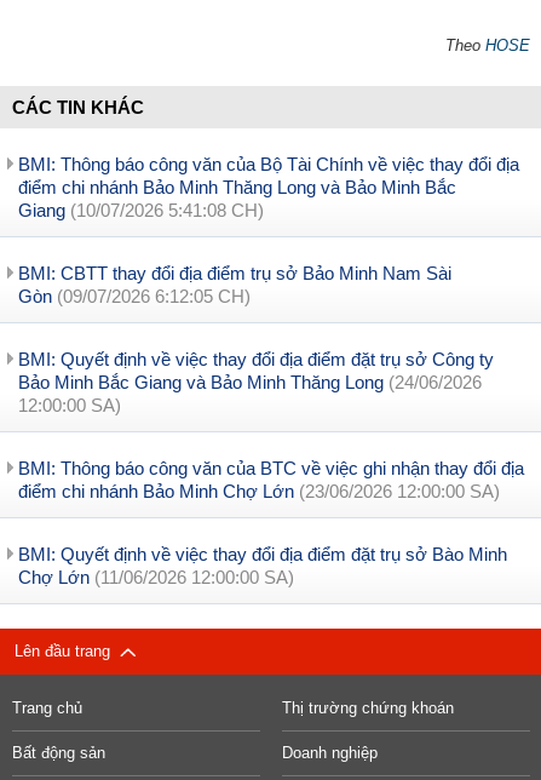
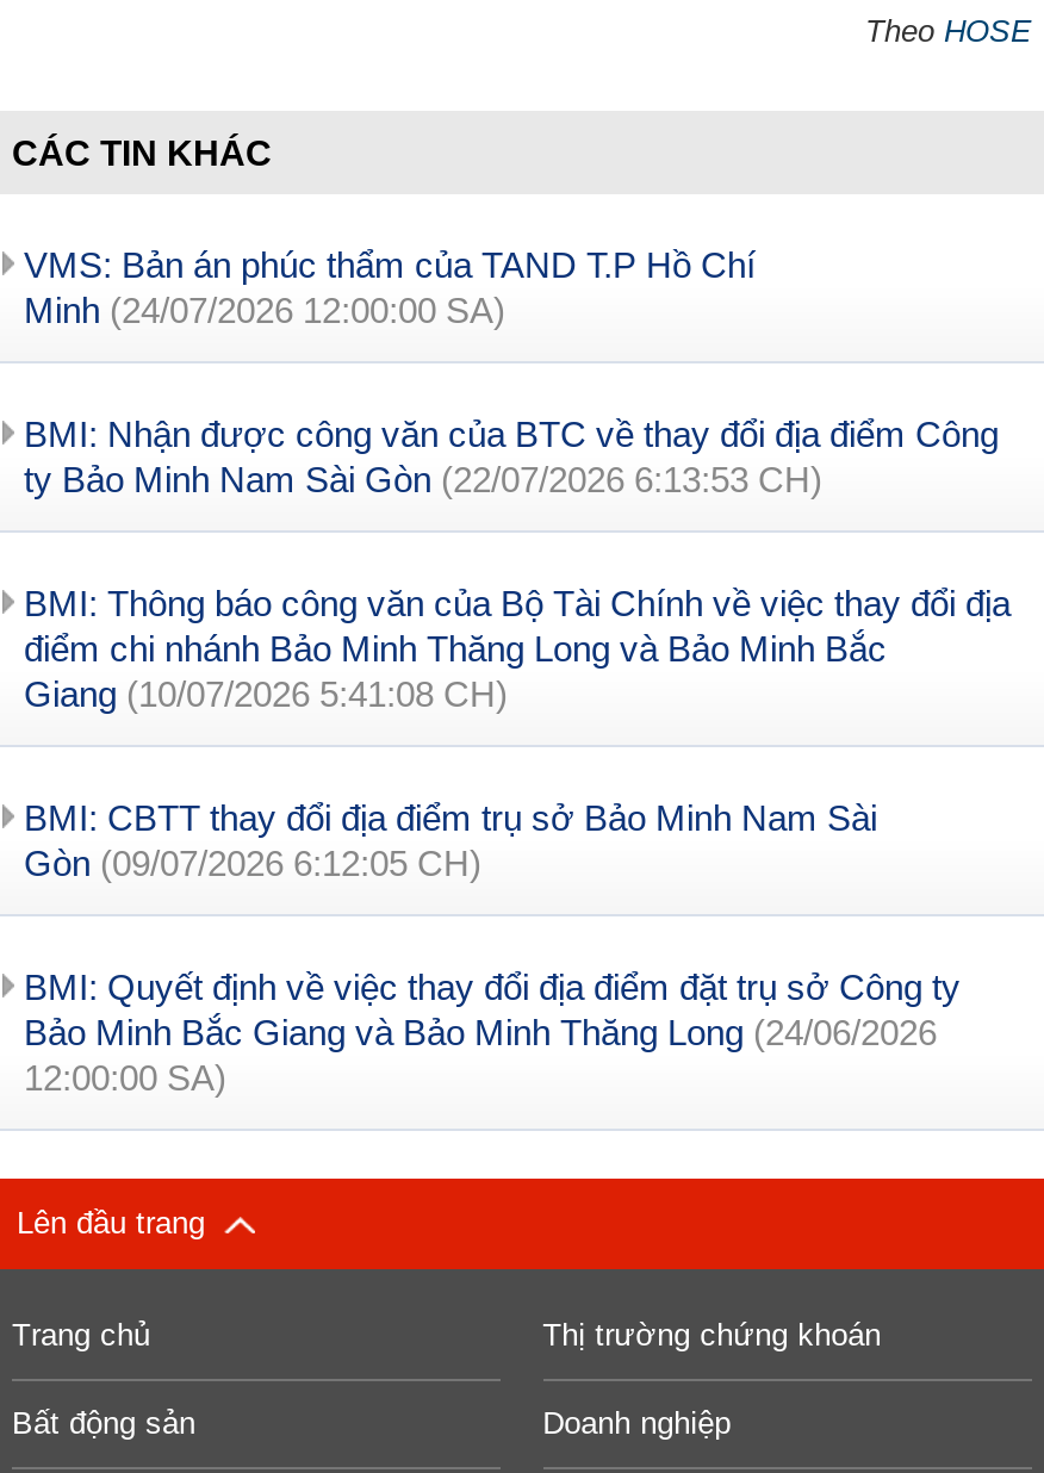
+ VMS: Bản án phúc thẩm của TAND T.P Hồ Chí
+ Minh (24/07/2026 12:00:00 SA)
+ BMI: Nhận được công văn của BTC về thay đổi địa điểm Công
+ ty Bảo Minh Nam Sài Gòn (22/07/2026 6:13:53 CH)

moved down: BMI: Thông báo công văn của Bộ Tài Chính về việc thay đổi địa | điểm chi nhánh Bảo Minh Thăng Long và Bảo Minh Bắc | Giang (10/07/2026 5:41:08 CH) | BMI: CBTT thay đổi địa điểm trụ sở Bảo Minh Nam Sài | Gòn (09/07/2026 6:12:05 CH) | BMI: Quyết định về việc thay đổi địa điểm đặt trụ sở Công ty | Bảo Minh Bắc Giang và Bảo Minh Thăng Long (24/06/2026 | 12:00:00 SA)

- BMI: Thông báo công văn của BTC về việc ghi nhận thay đổi địa
- điểm chi nhánh Bảo Minh Chợ Lớn (23/06/2026 12:00:00 SA)
- BMI: Quyết định về việc thay đổi địa điểm đặt trụ sở Bào Minh
- Chợ Lớn (11/06/2026 12:00:00 SA)
